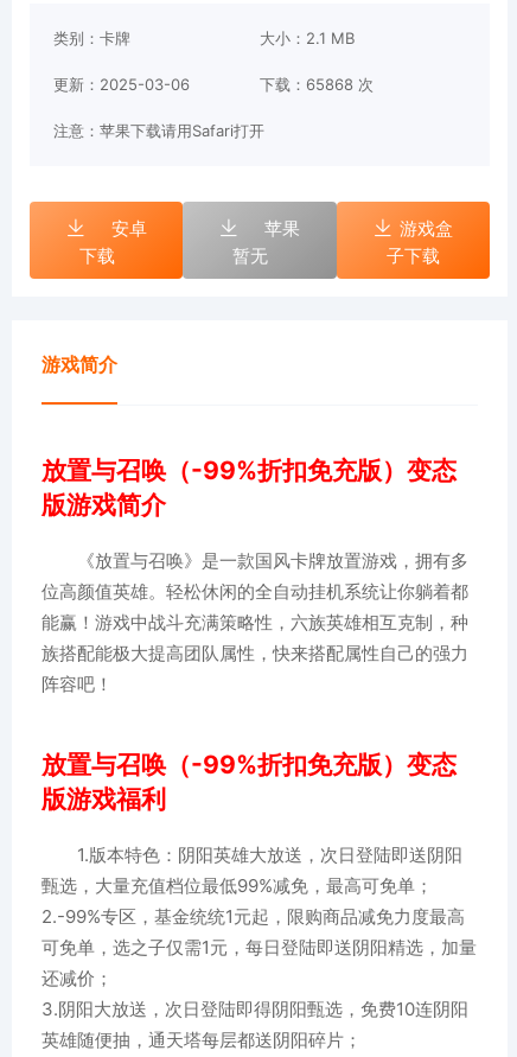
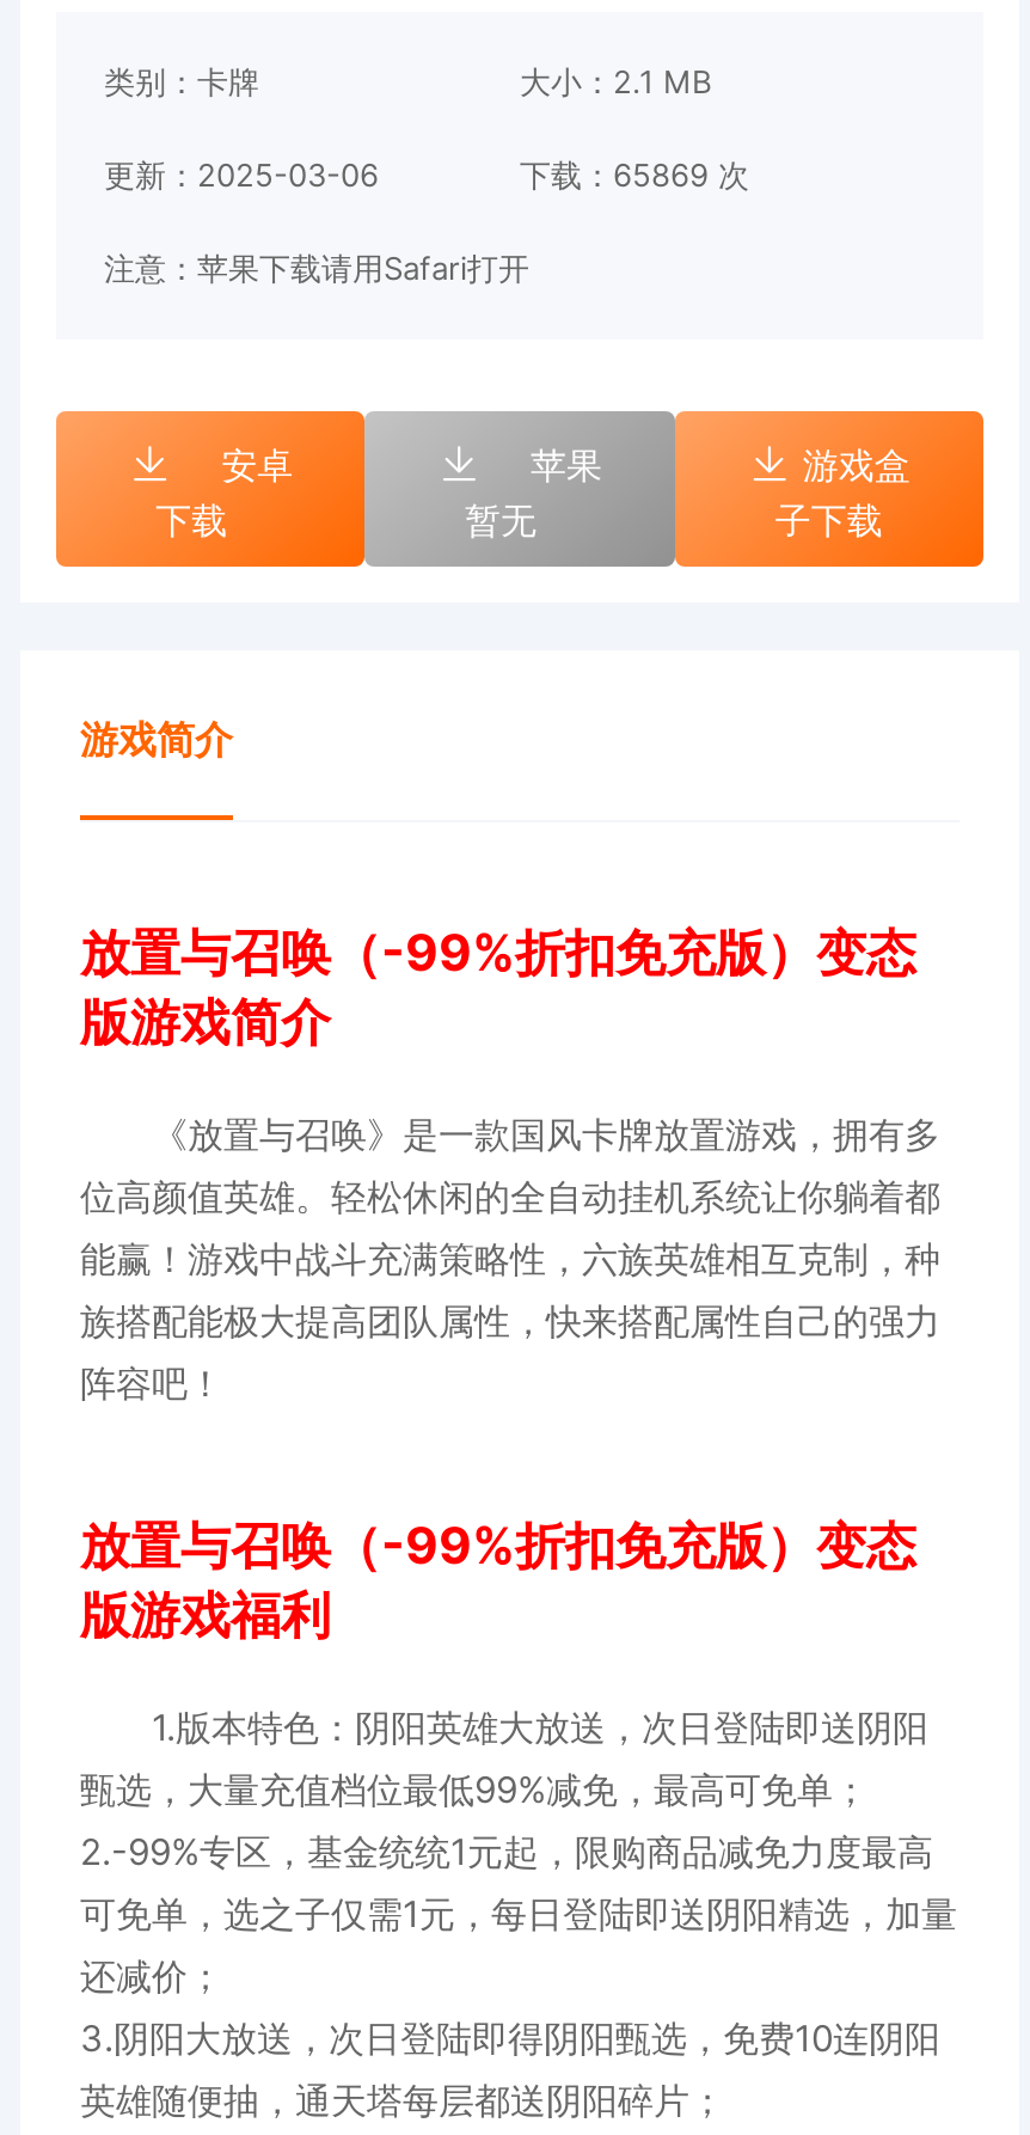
- 下载：65868 次
+ 下载：65869 次
